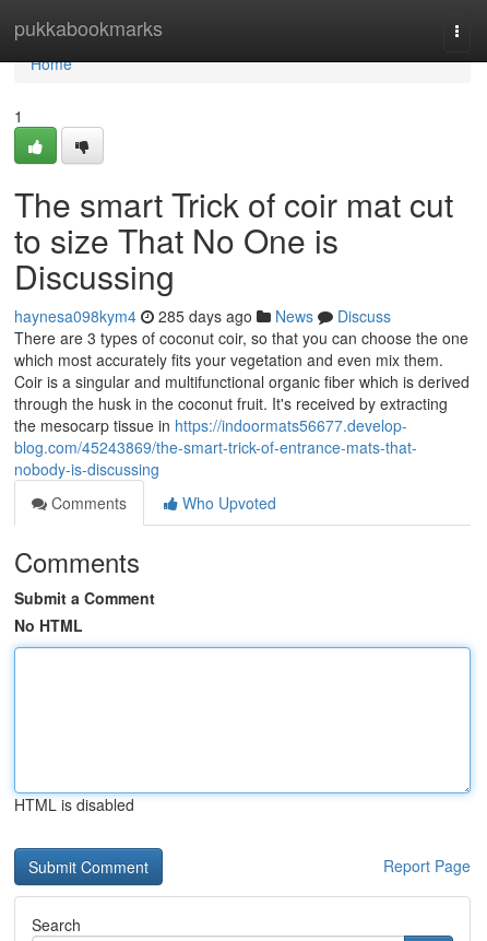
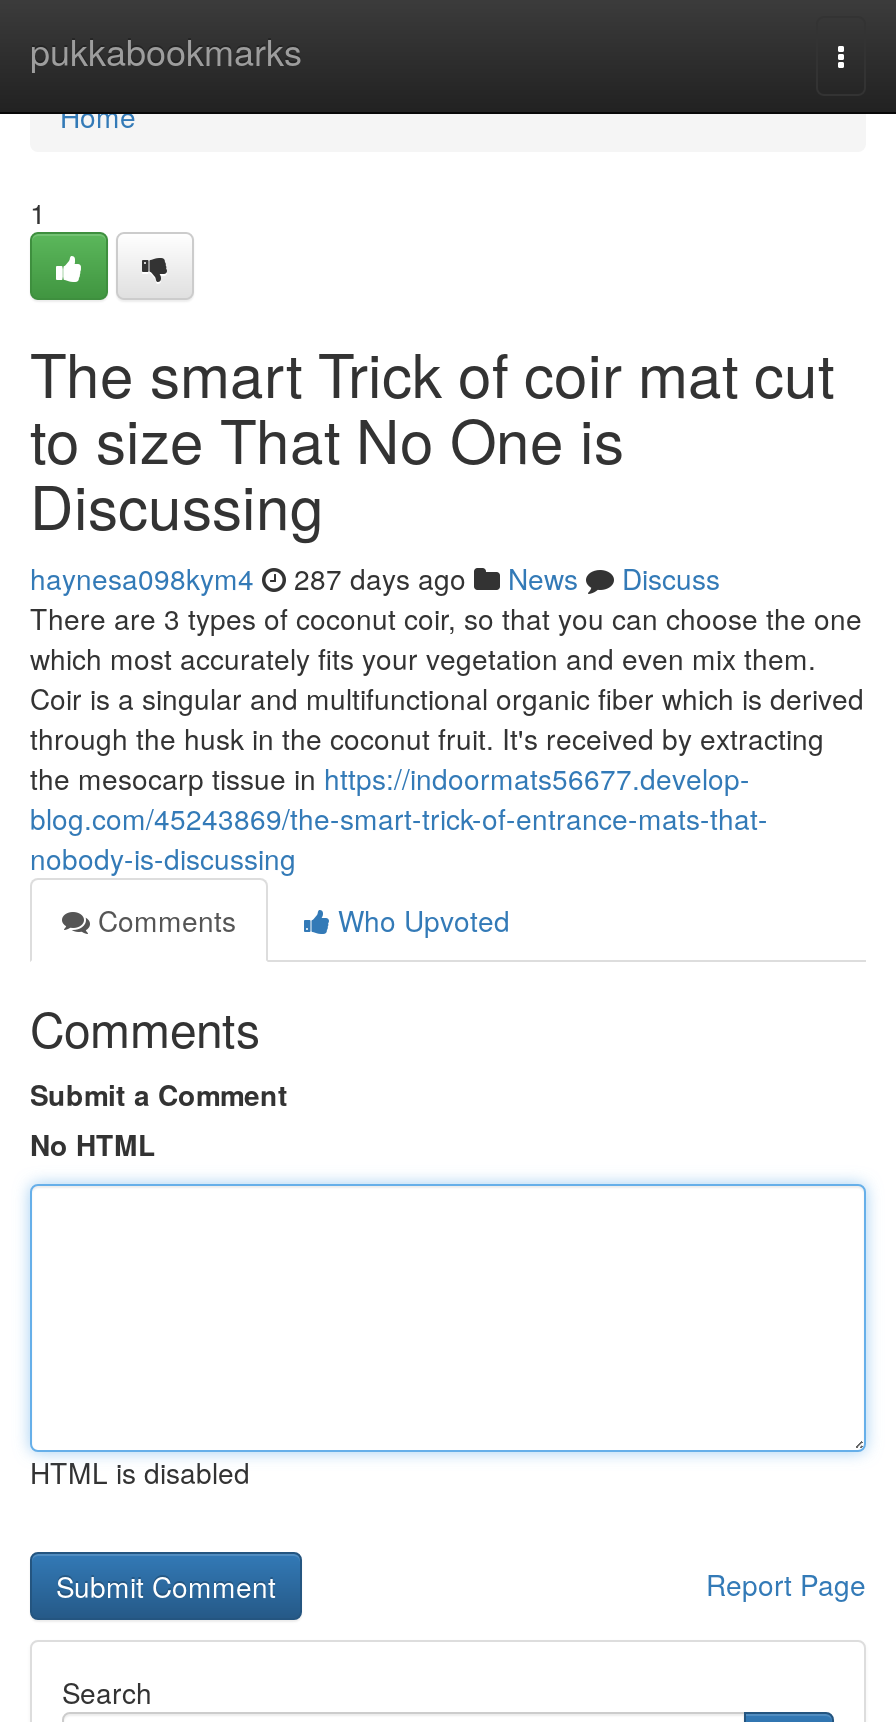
- haynesa098kym4 285 days ago News Discuss
+ haynesa098kym4 287 days ago News Discuss
